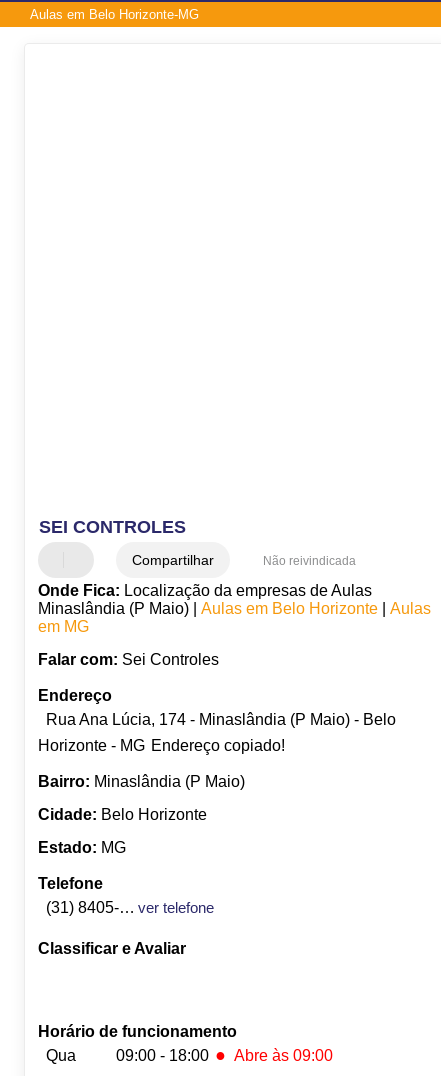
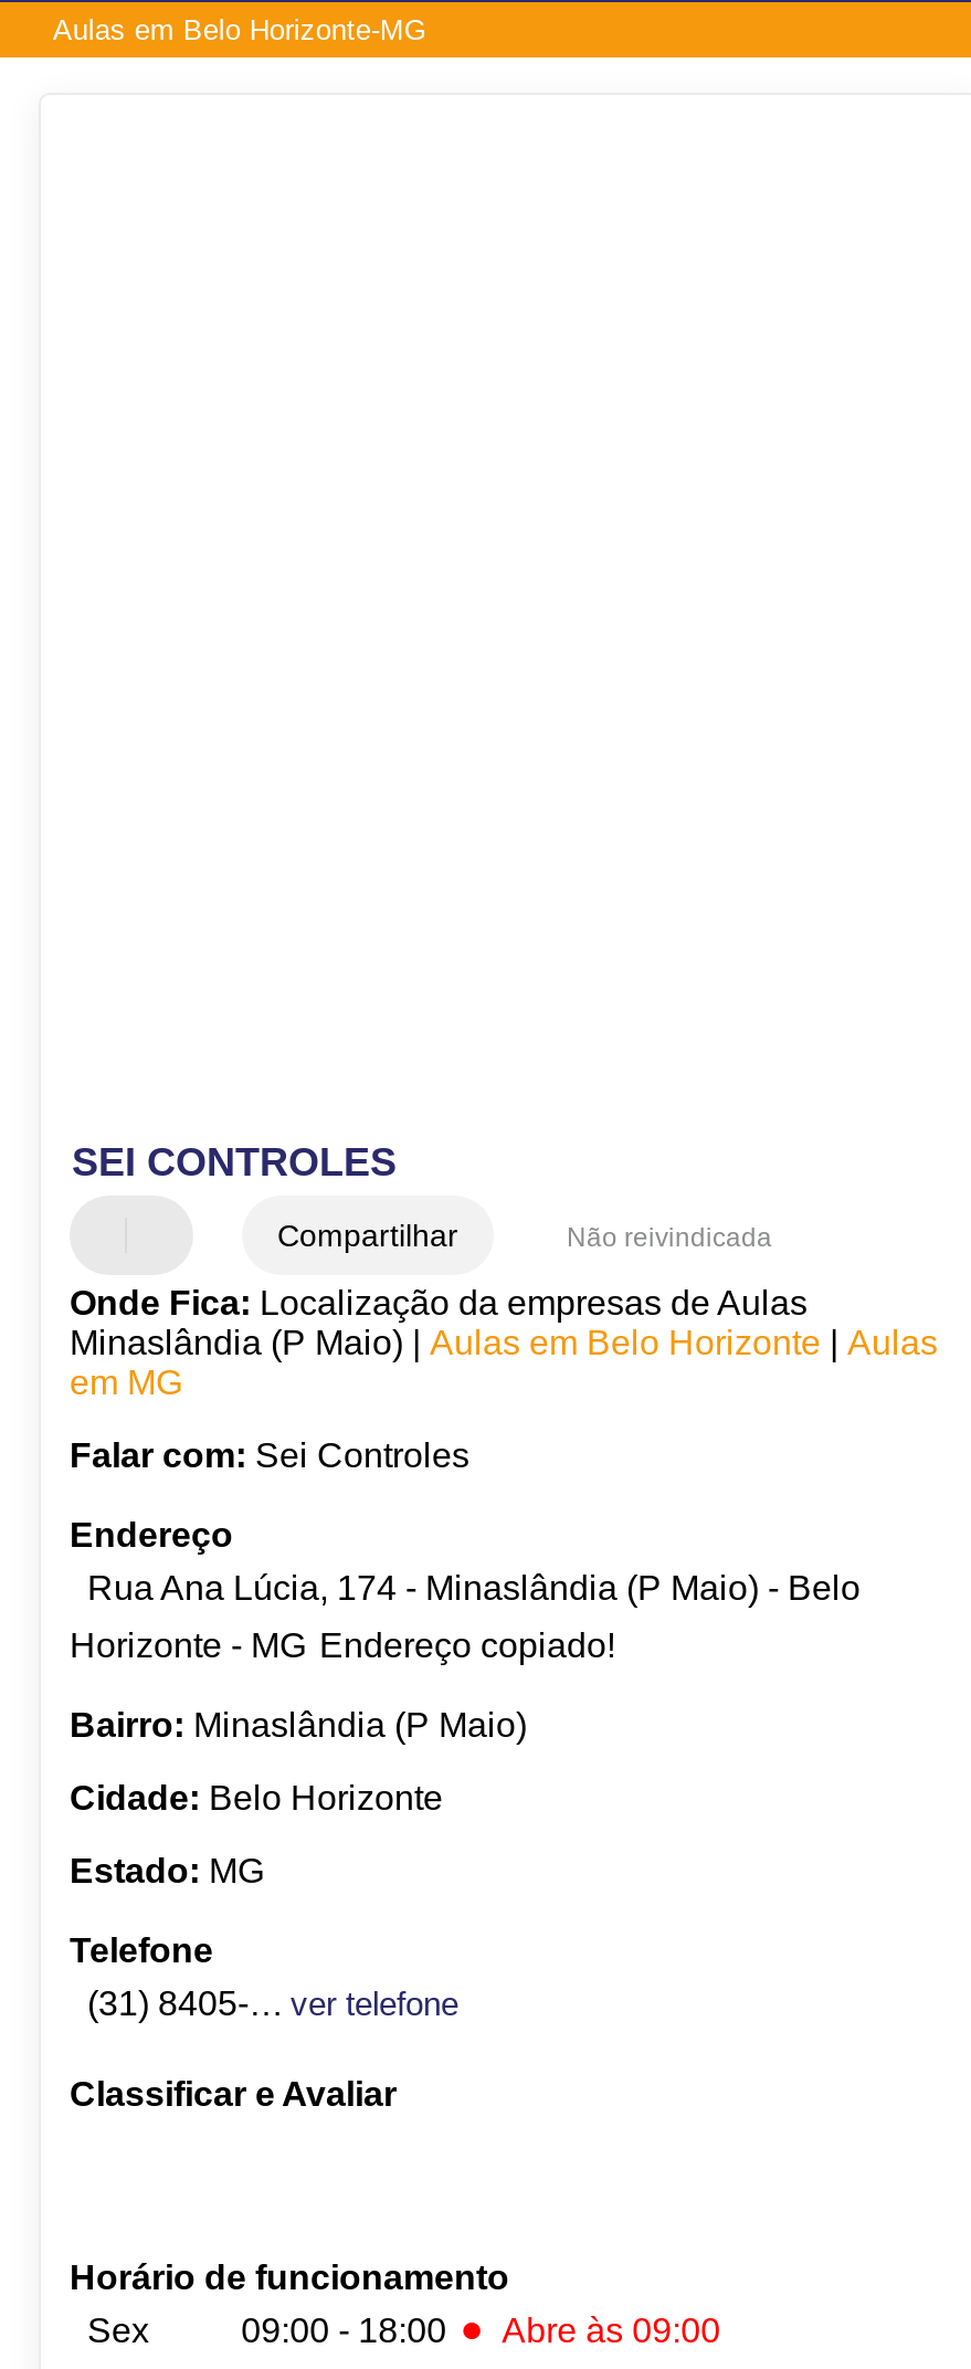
- Qua
+ Sex
